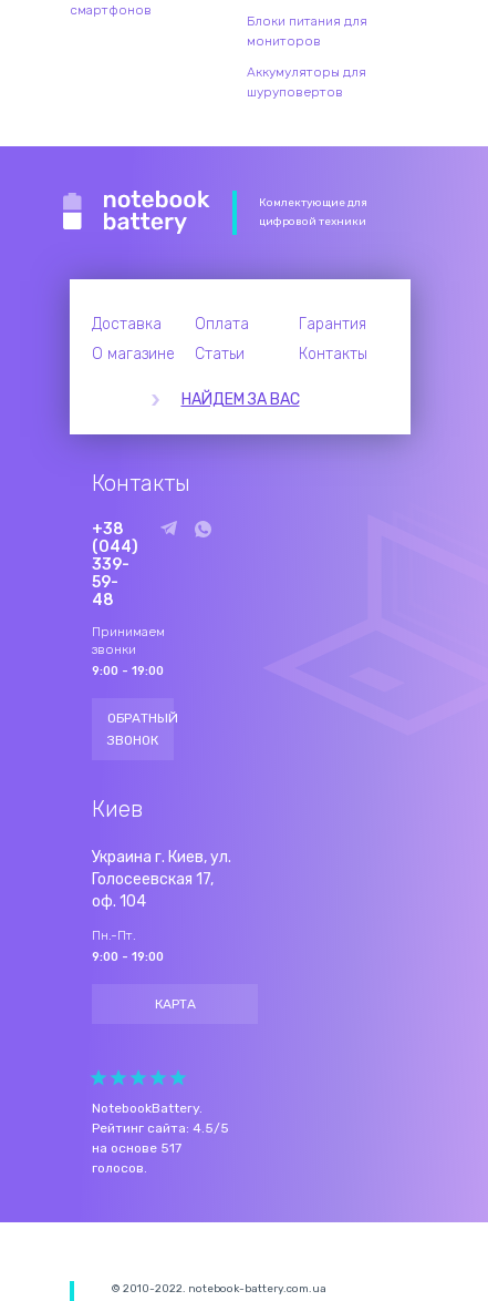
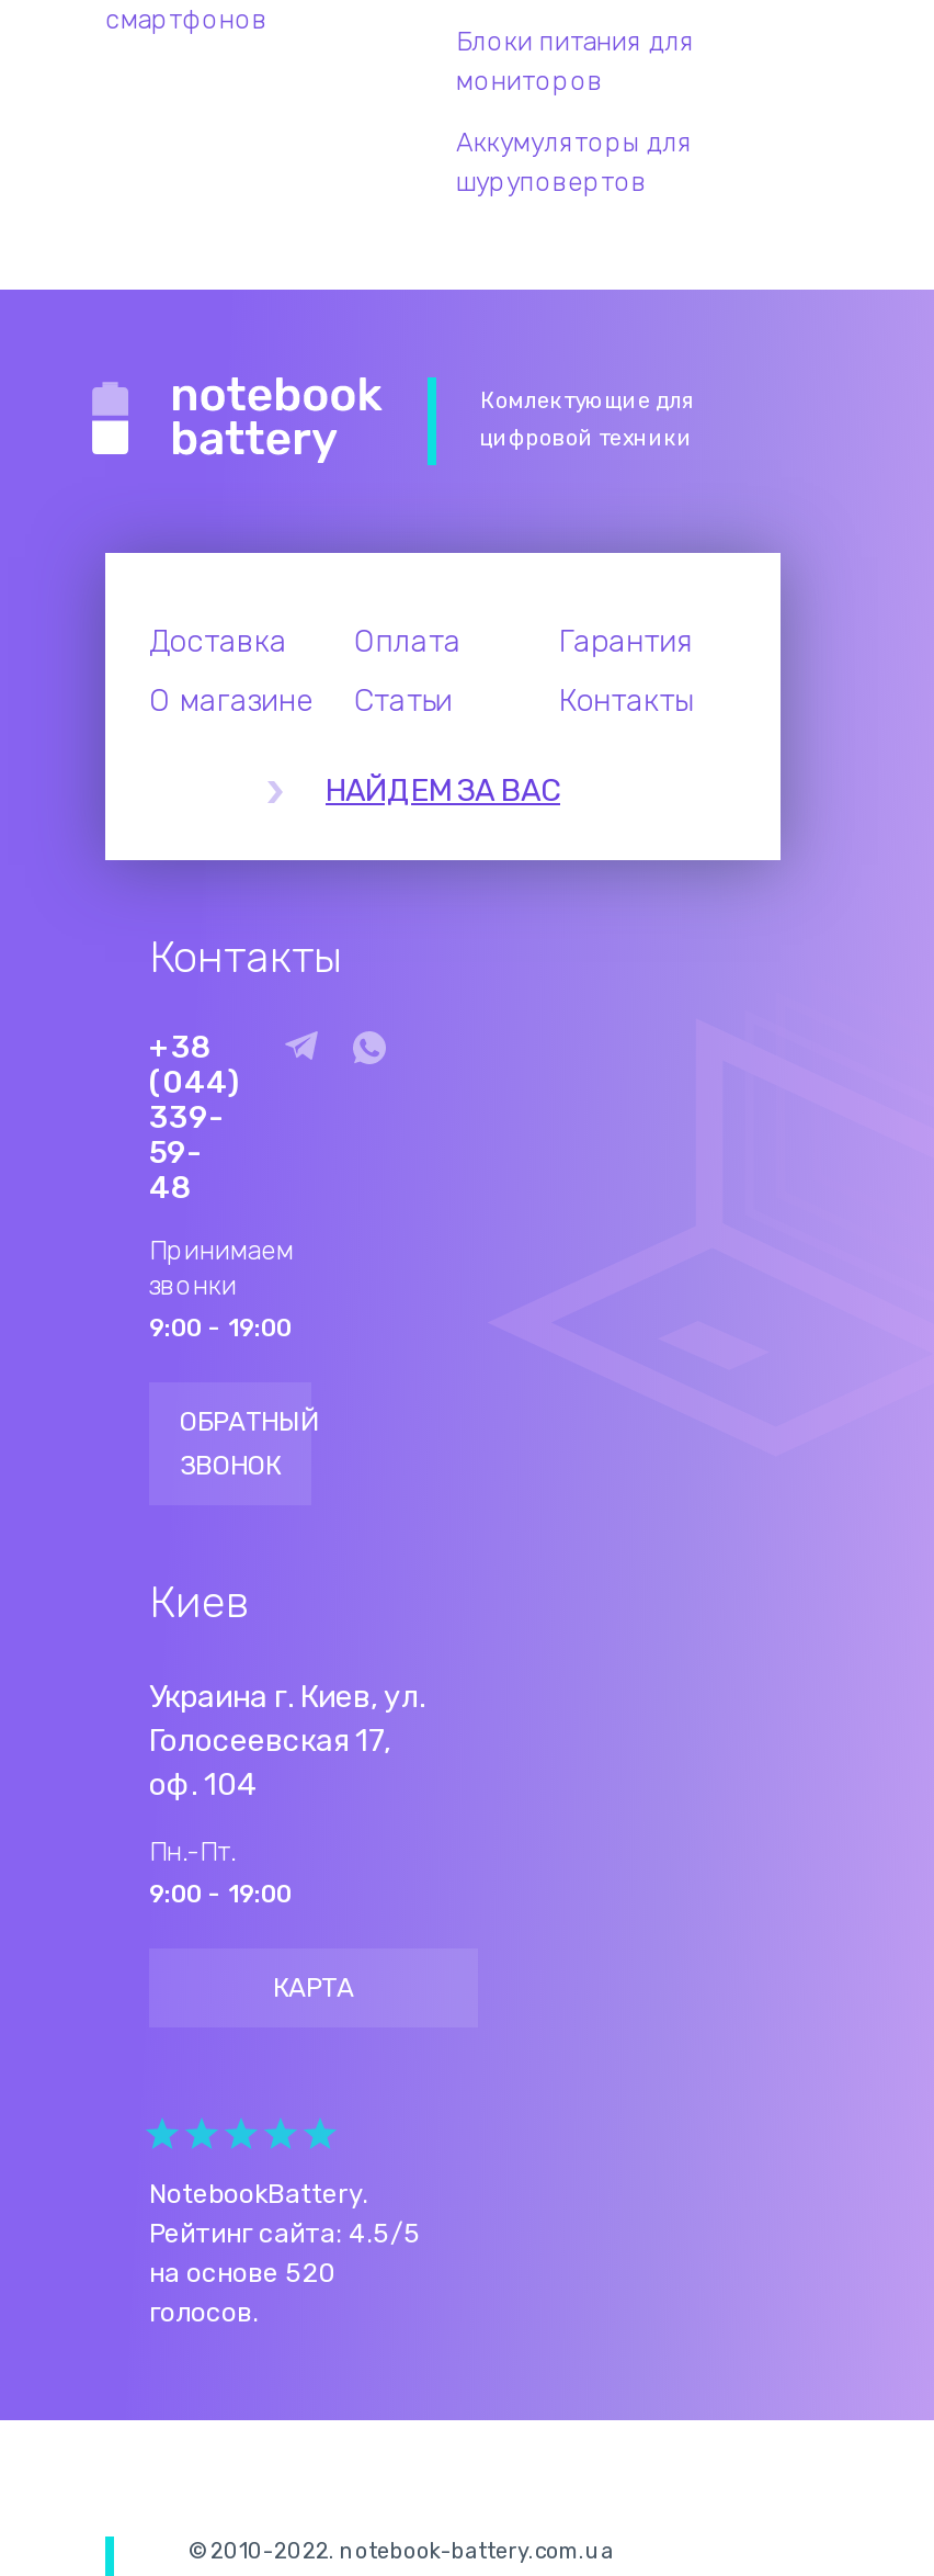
- на основе 517
+ на основе 520
